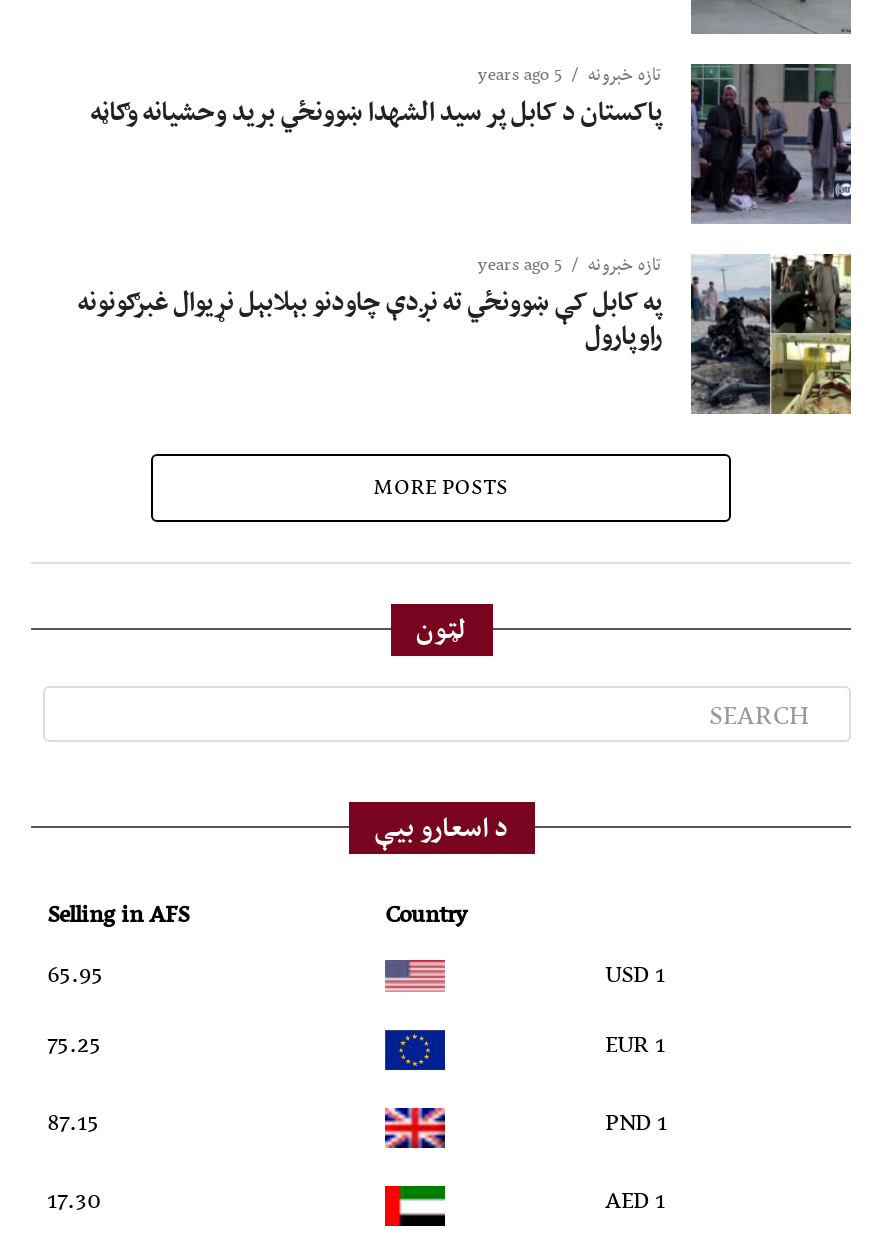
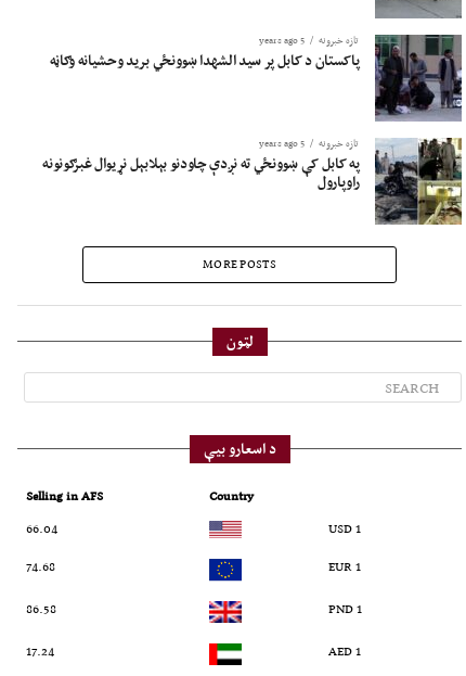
- 65.95
+ 66.04

- 75.25
+ 74.68

- 87.15
+ 86.58

- 17.30
+ 17.24
